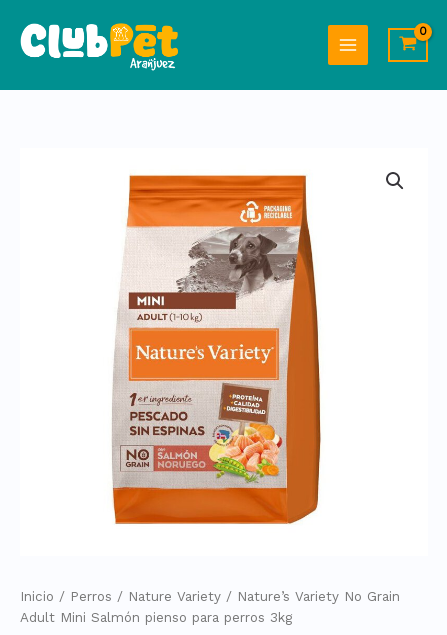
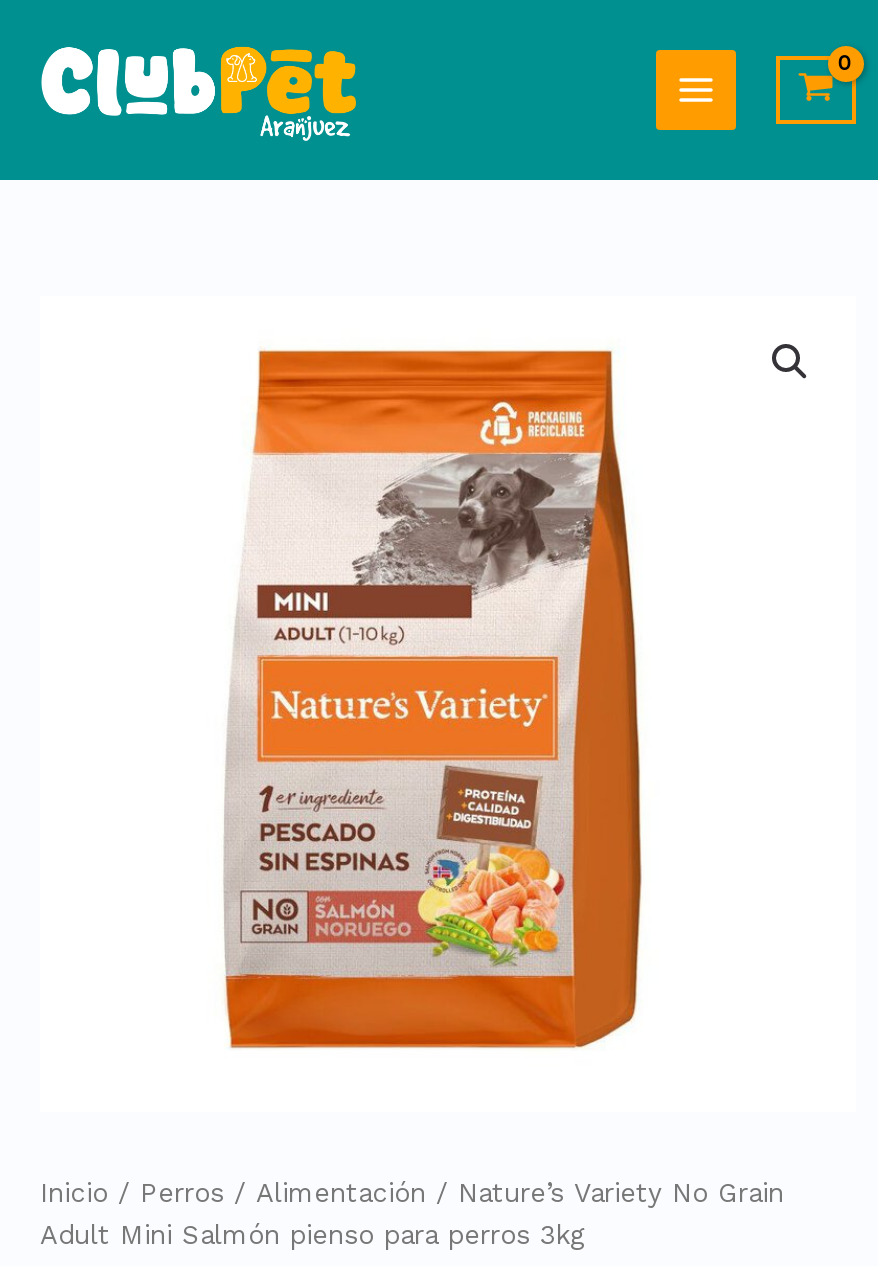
- Inicio / Perros / Nature Variety / Nature’s Variety No Grain
+ Inicio / Perros / Alimentación / Nature’s Variety No Grain
